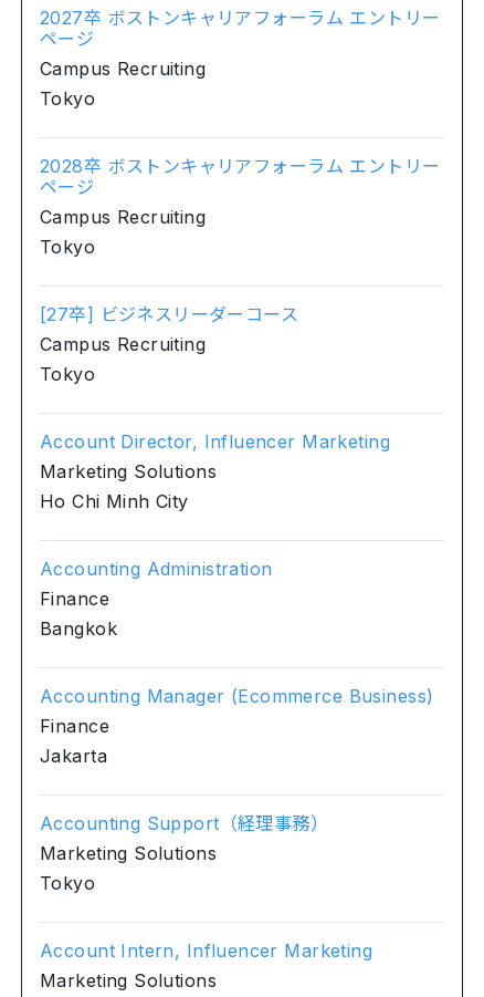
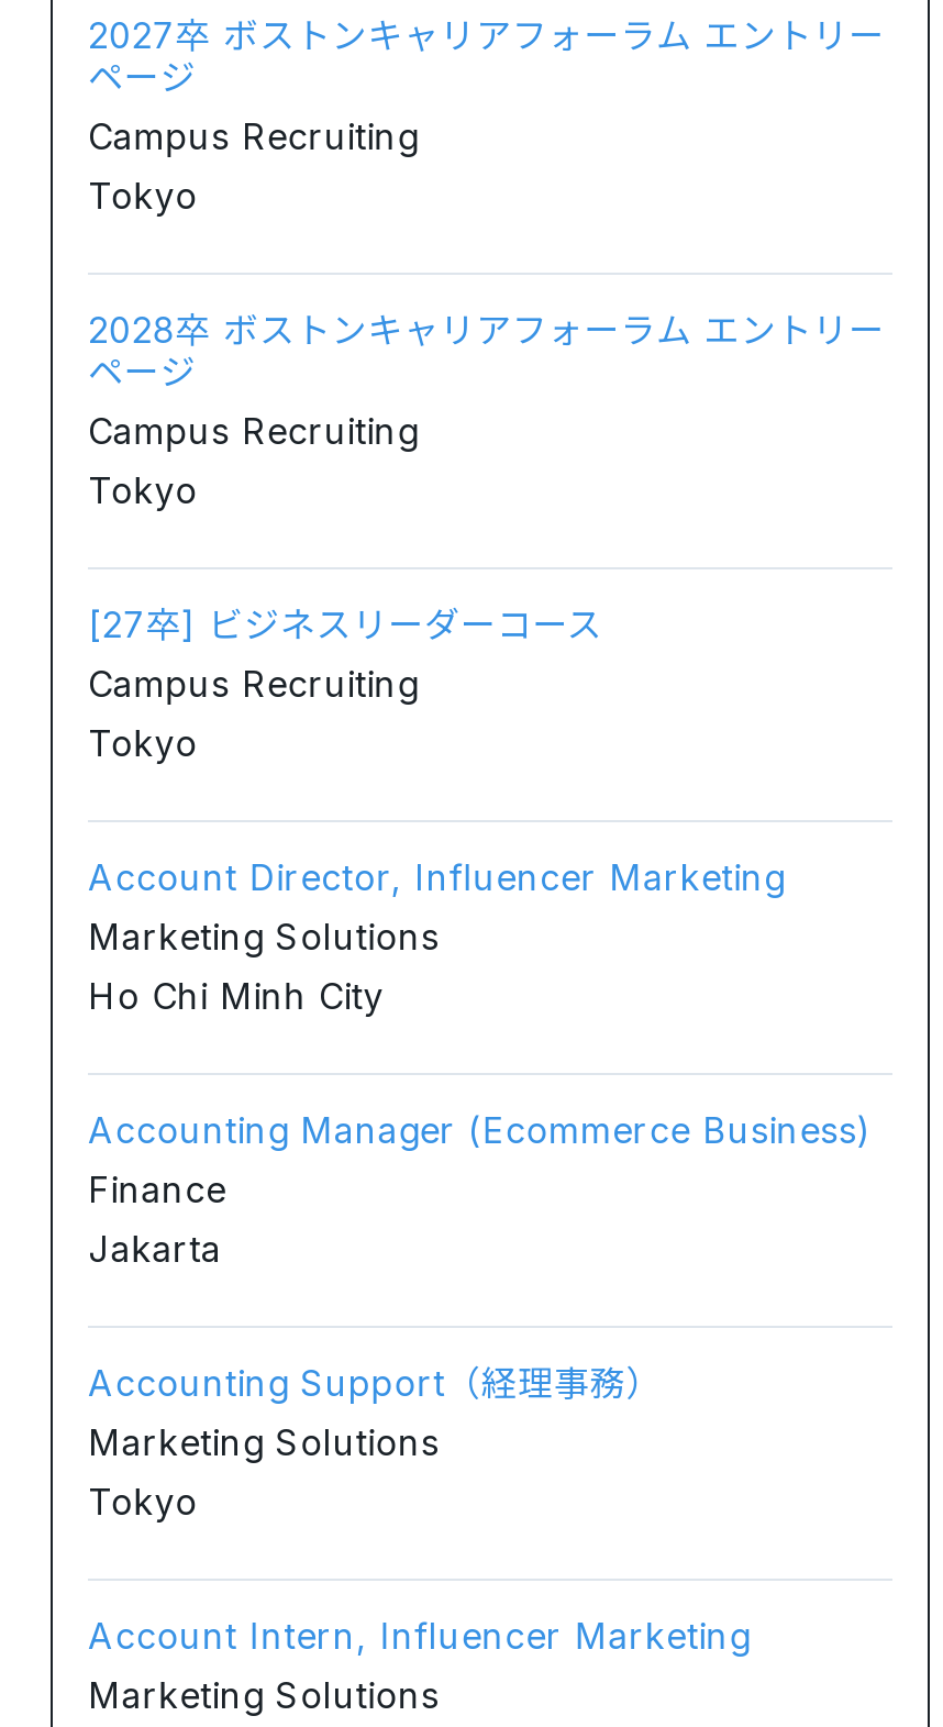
- Accounting Administration
- Finance
- Bangkok
